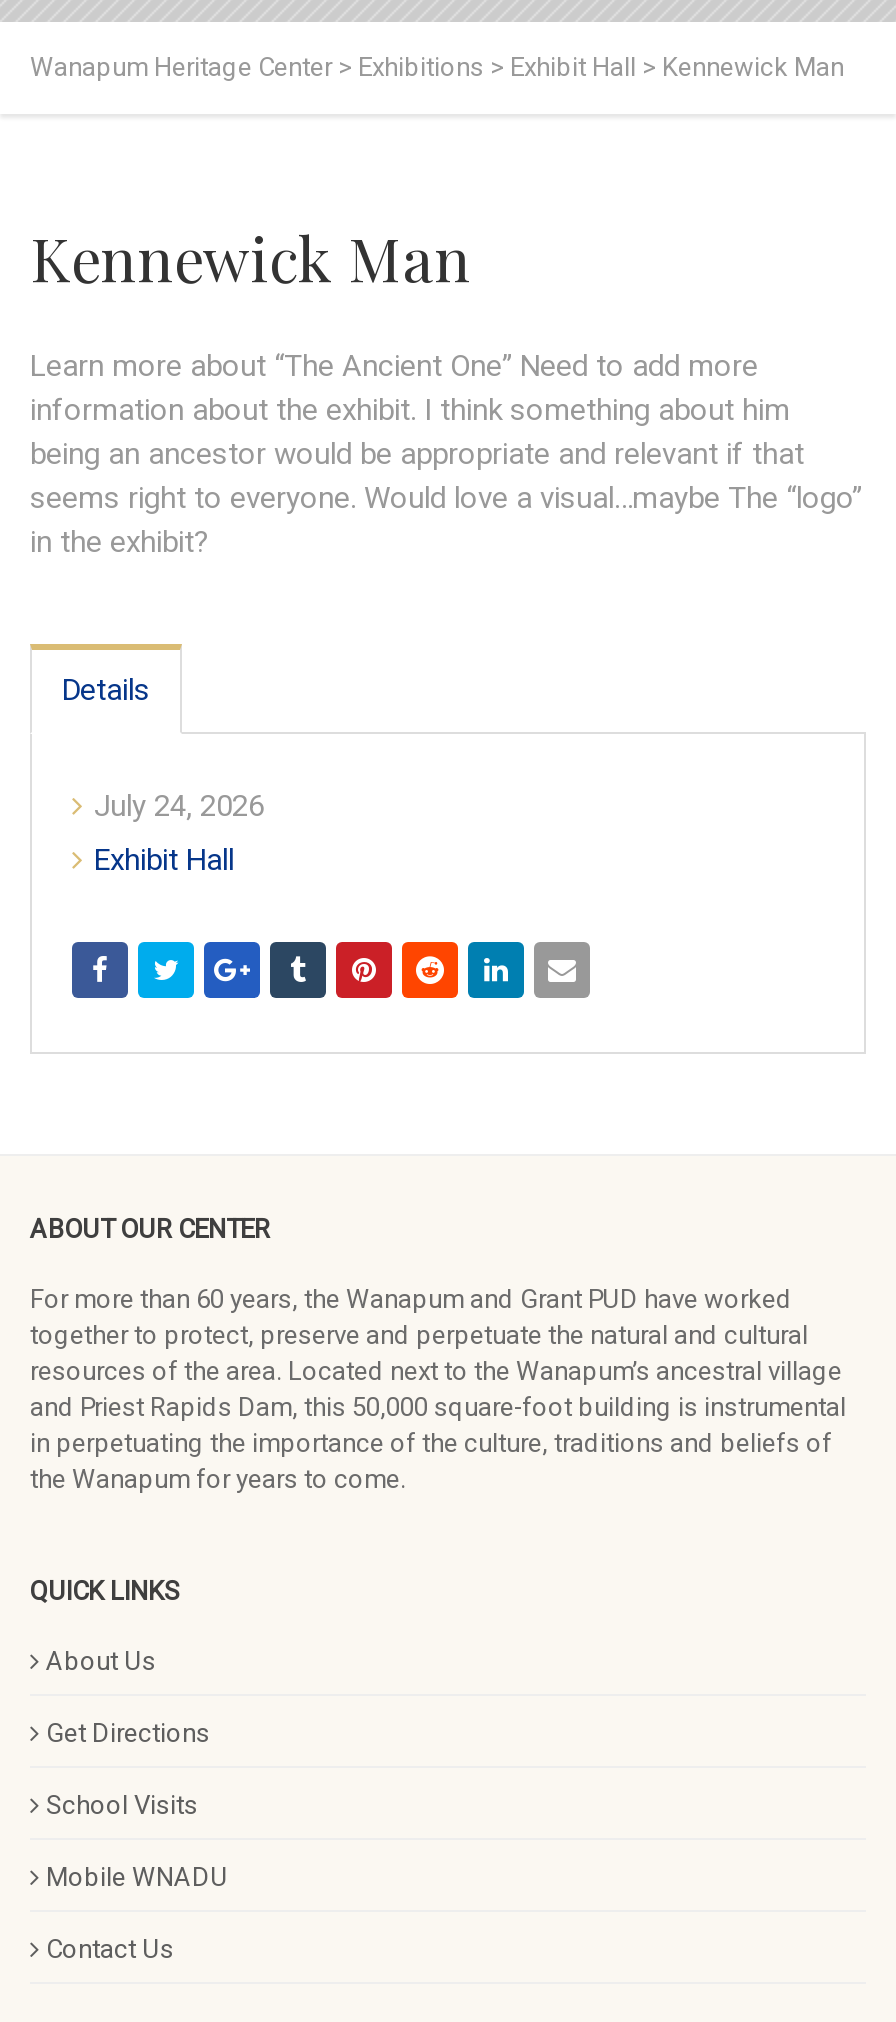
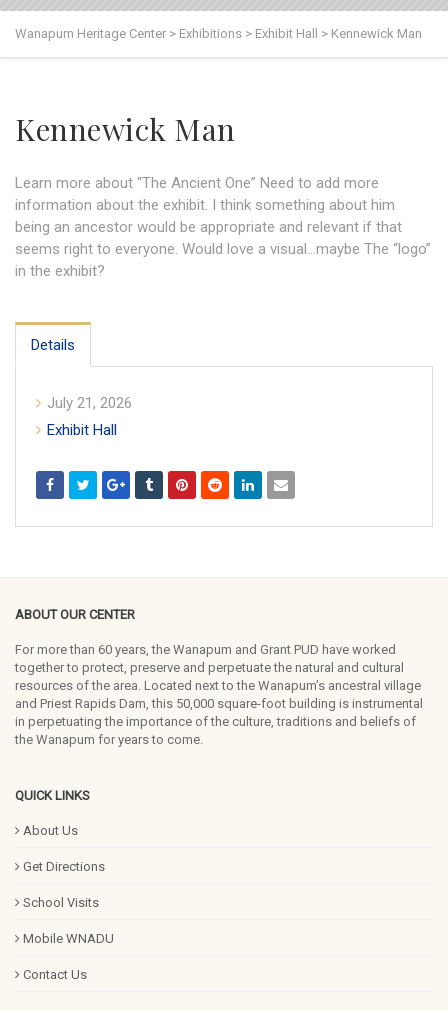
- July 24, 2026
+ July 21, 2026
